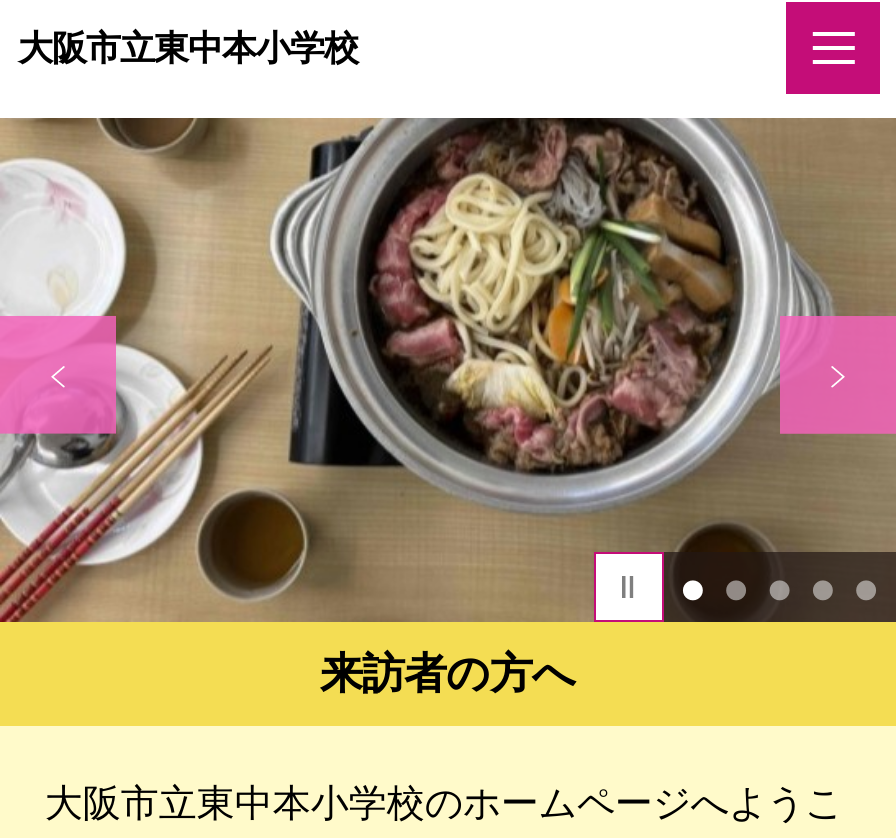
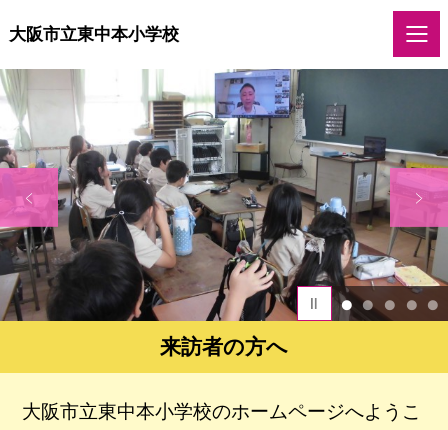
- [image]
+ [image]
